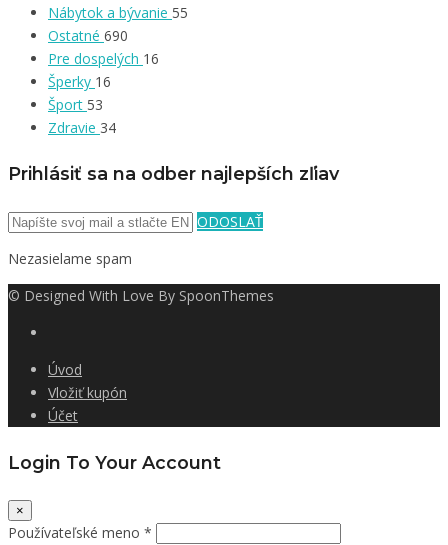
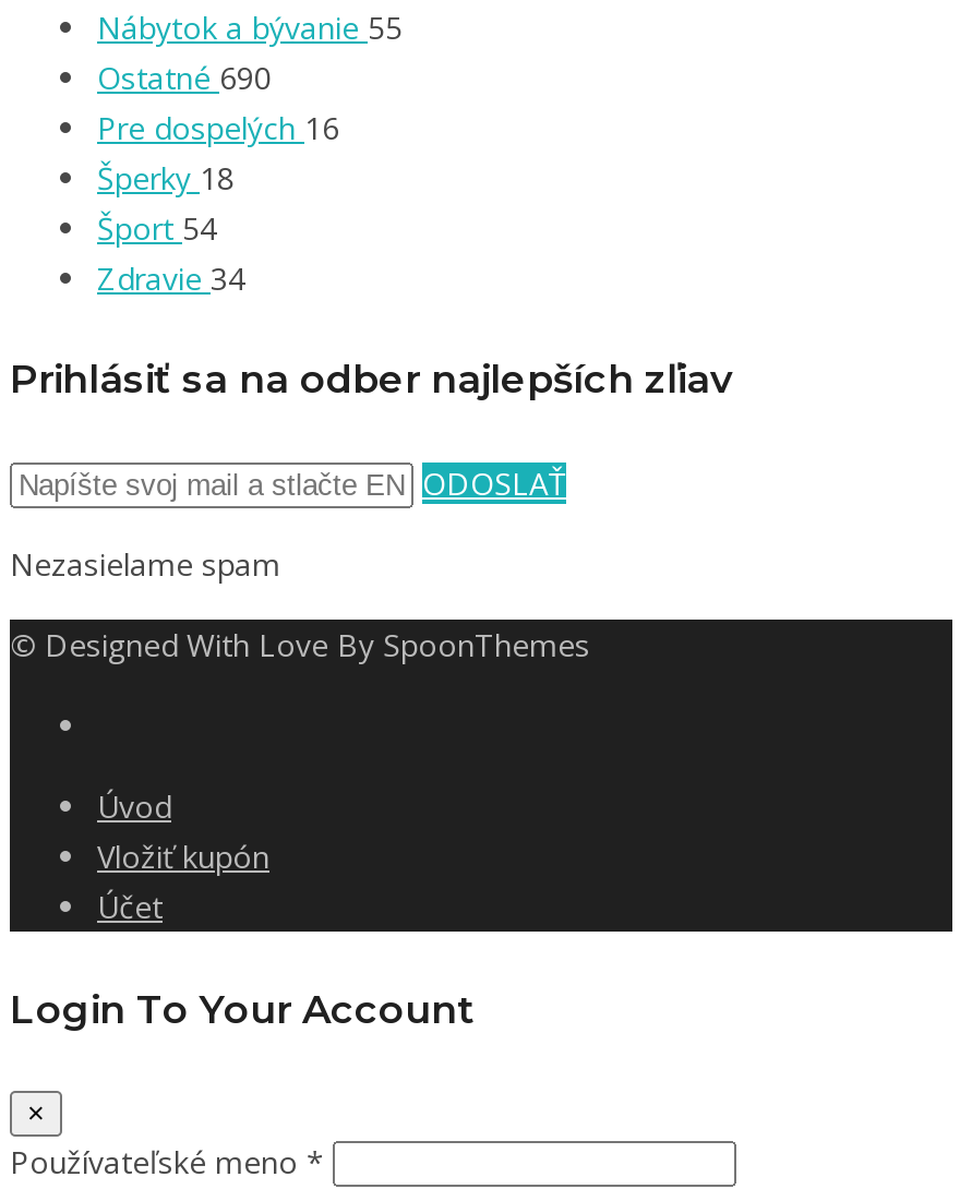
- Šperky 16
+ Šperky 18

- Šport 53
+ Šport 54
